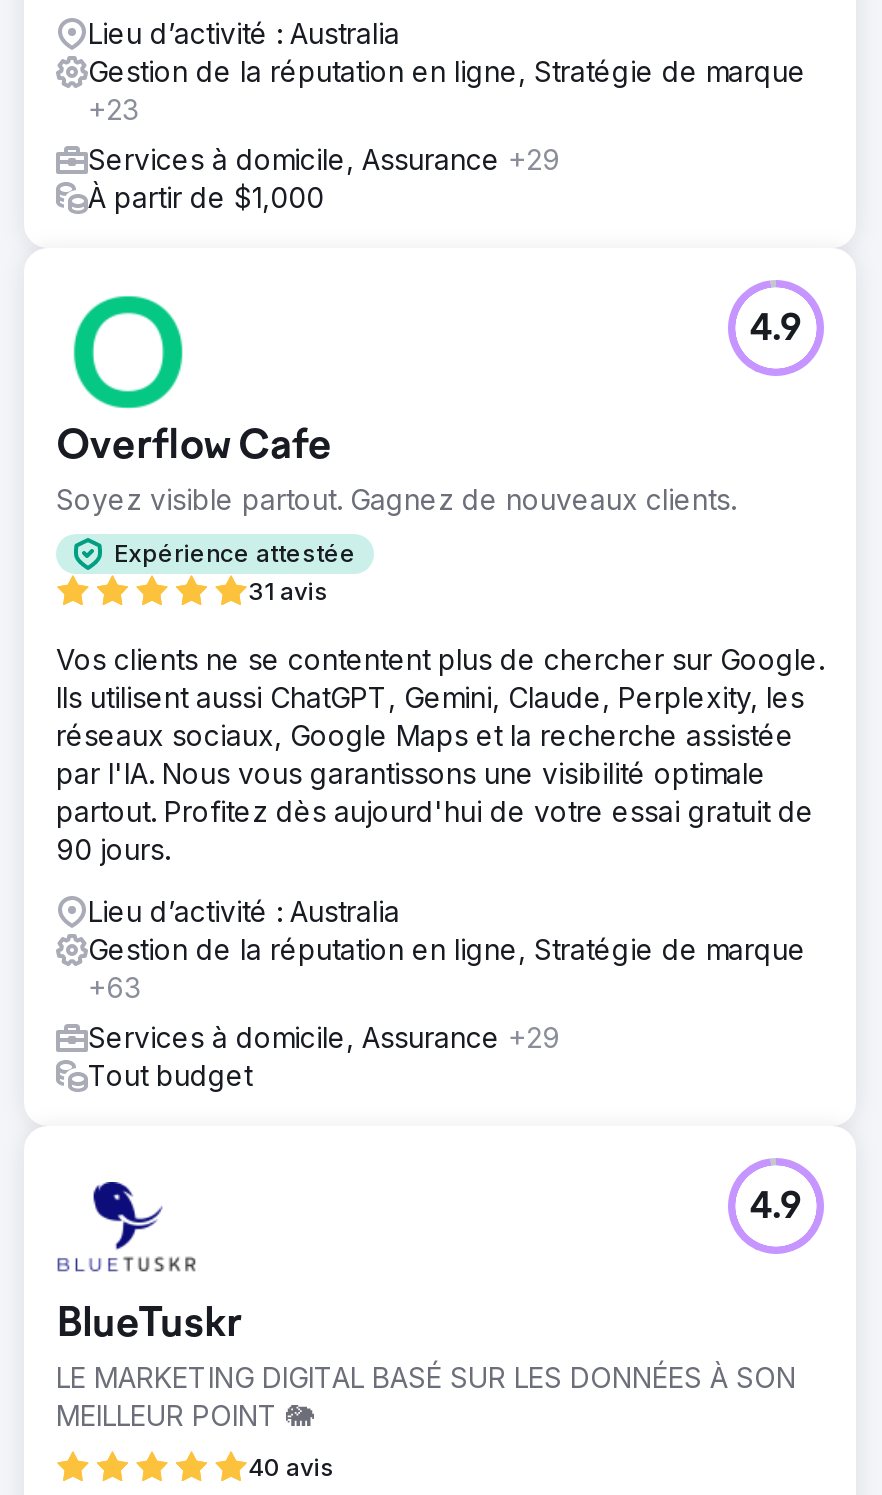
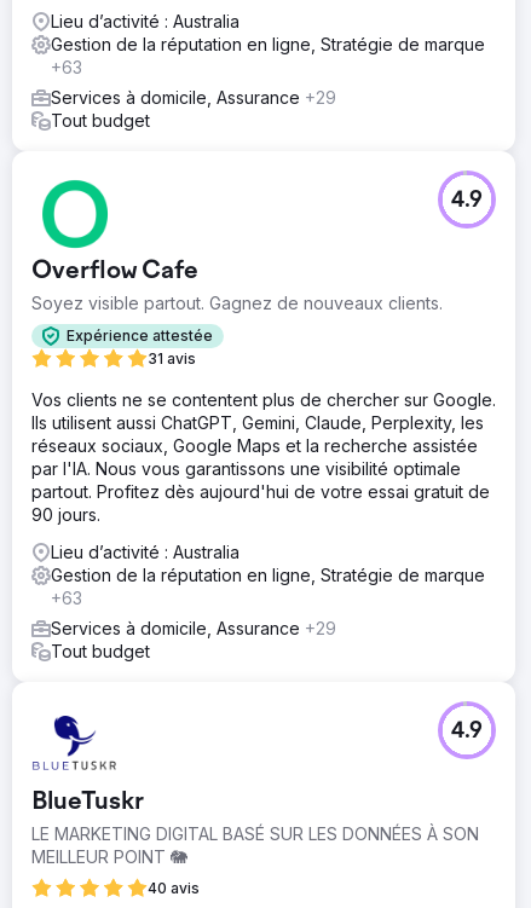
- +23
+ +63

- À partir de $1,000
+ Tout budget
